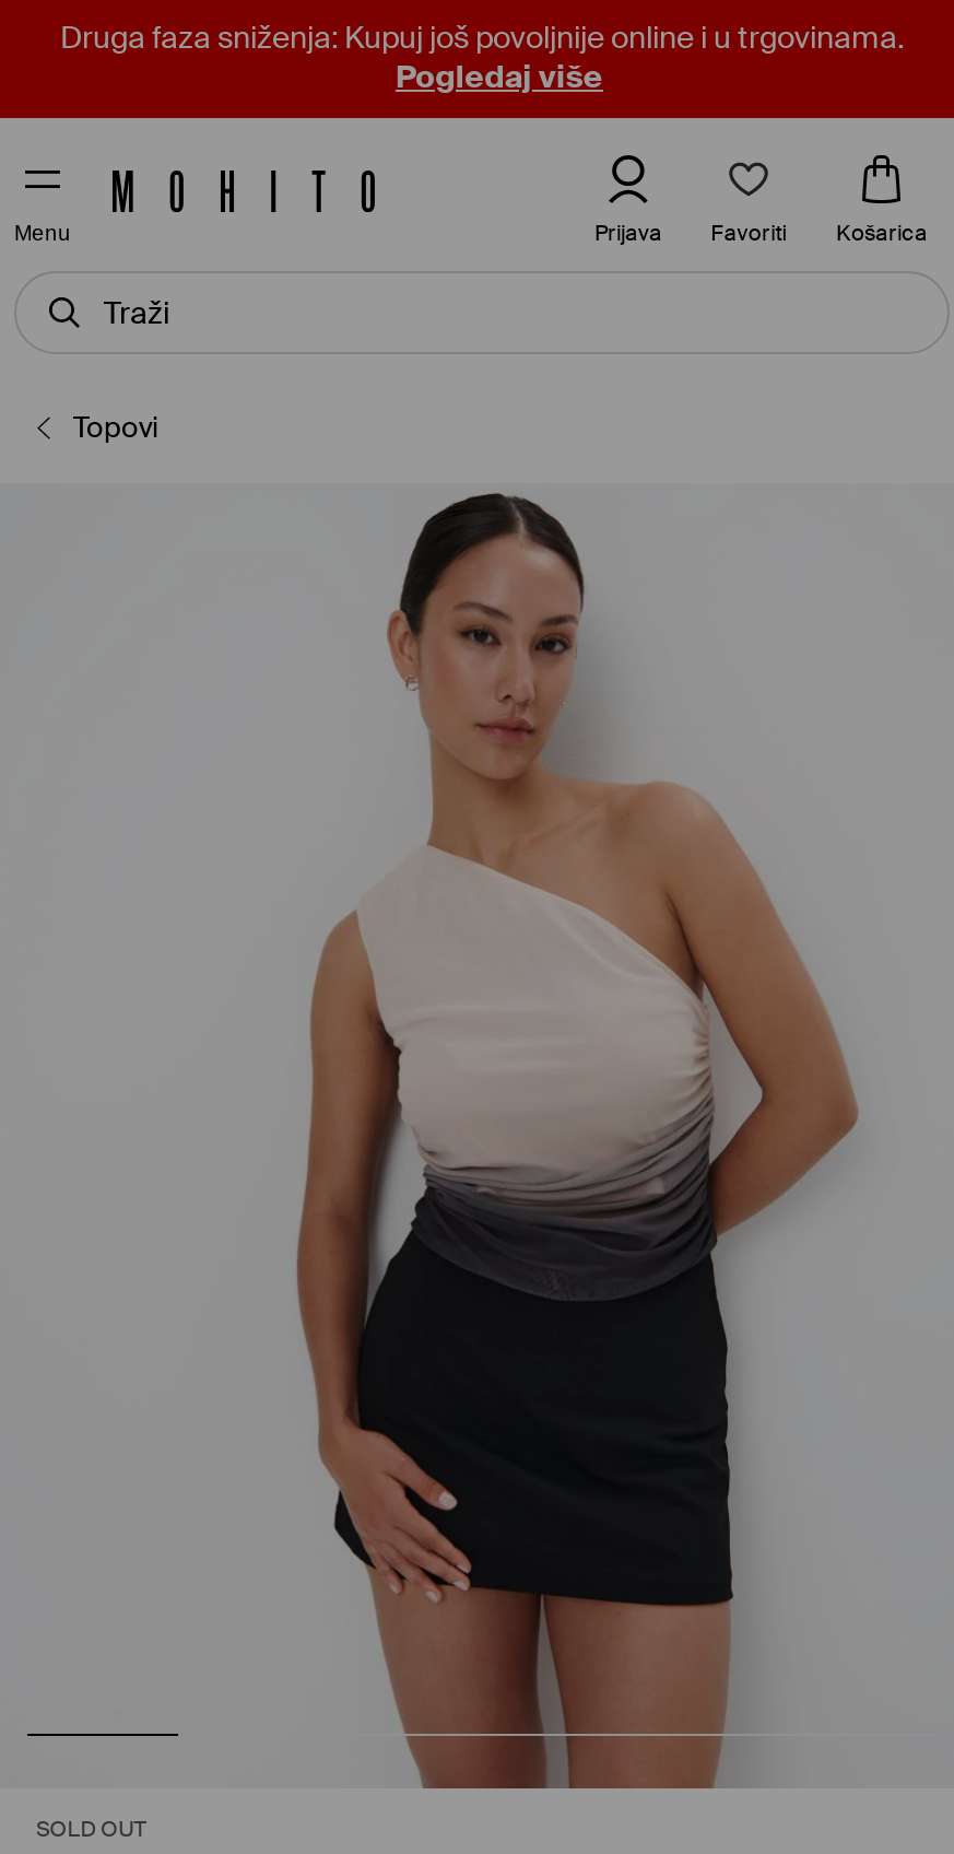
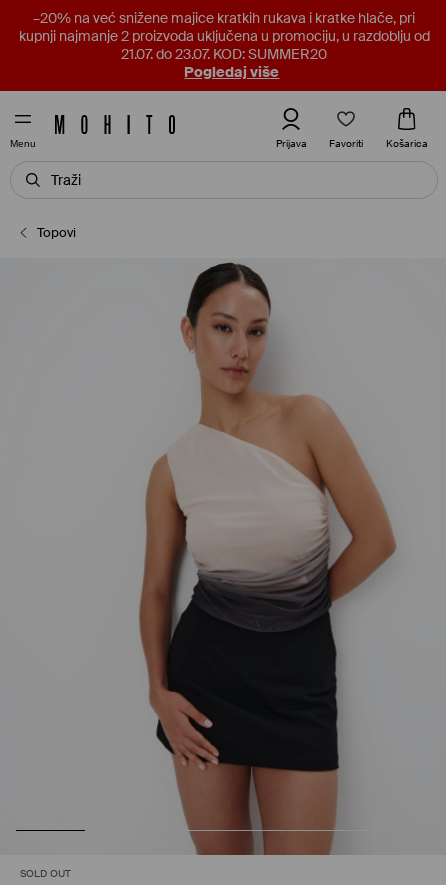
- Druga faza sniženja: Kupuj još povoljnije online i u trgovinama.
+ –20% na već snižene majice kratkih rukava i kratke hlače, pri
+ kupnji najmanje 2 proizvoda uključena u promociju, u razdoblju od
+ 21.07. do 23.07. KOD: SUMMER20
